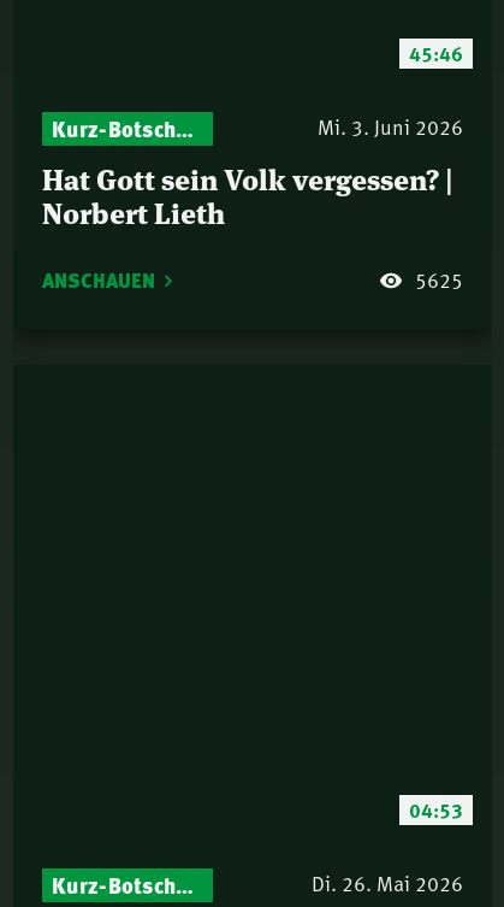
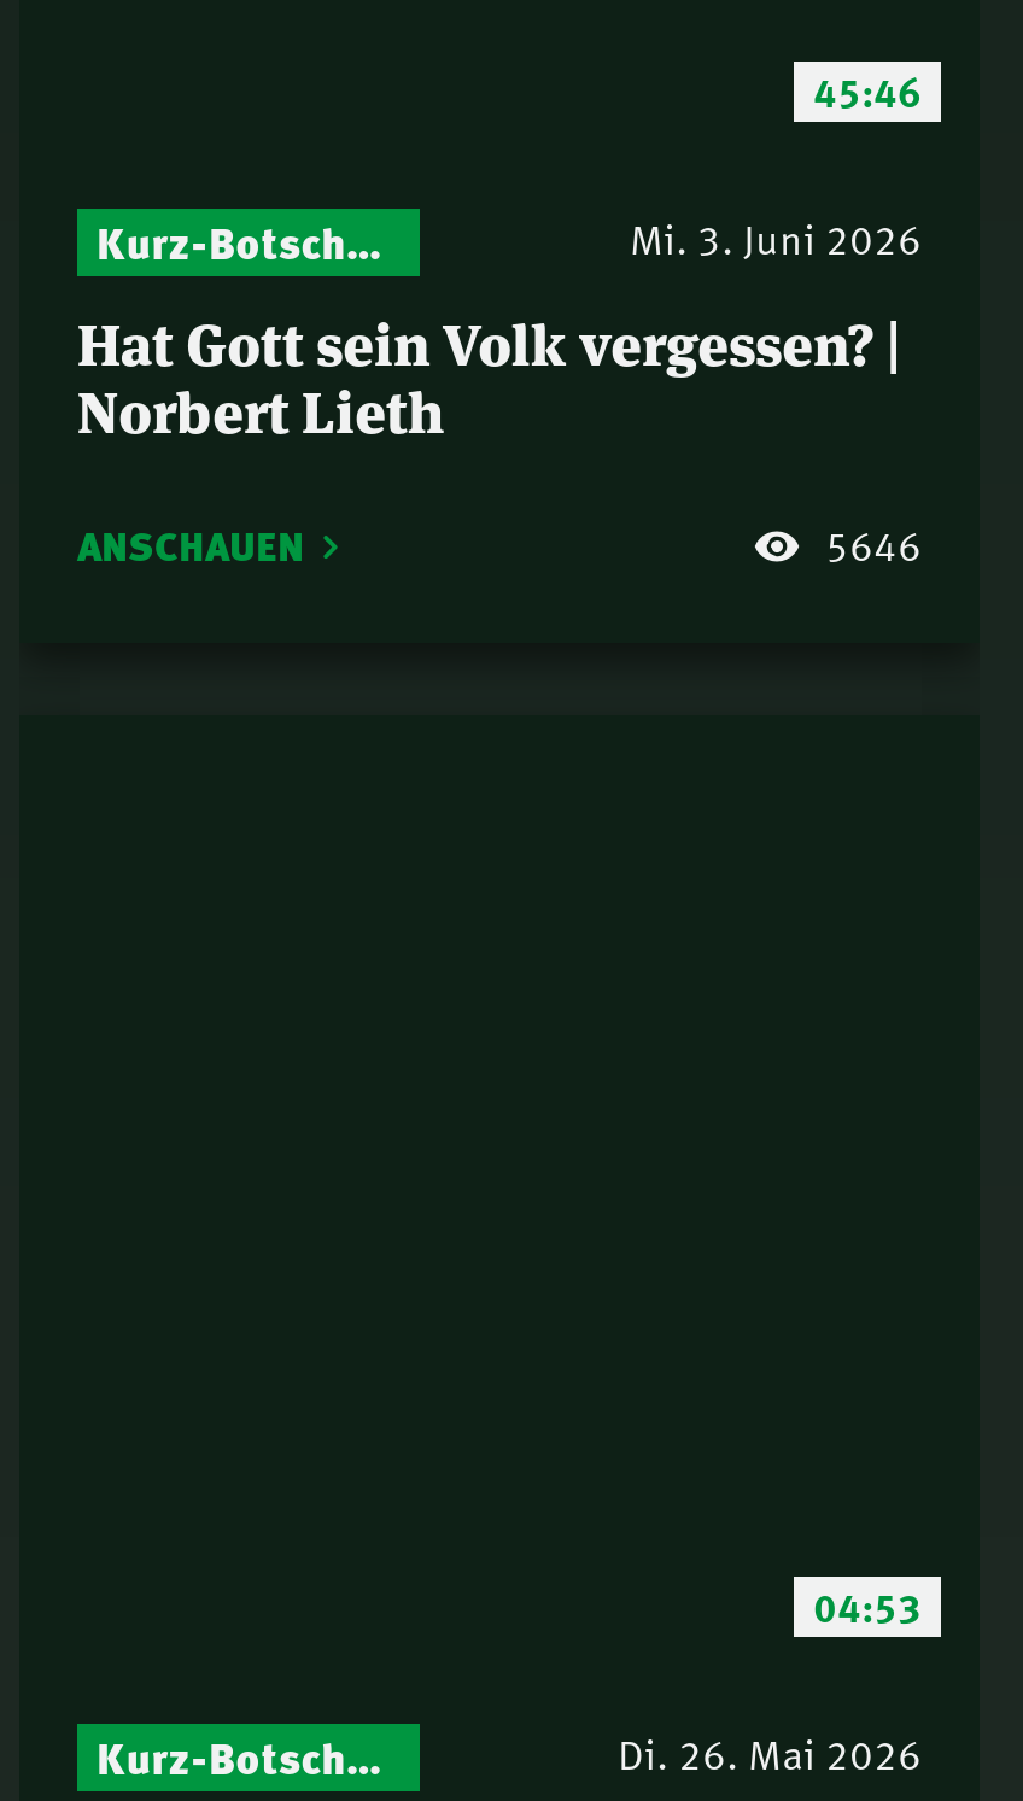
- 5625
+ 5646
